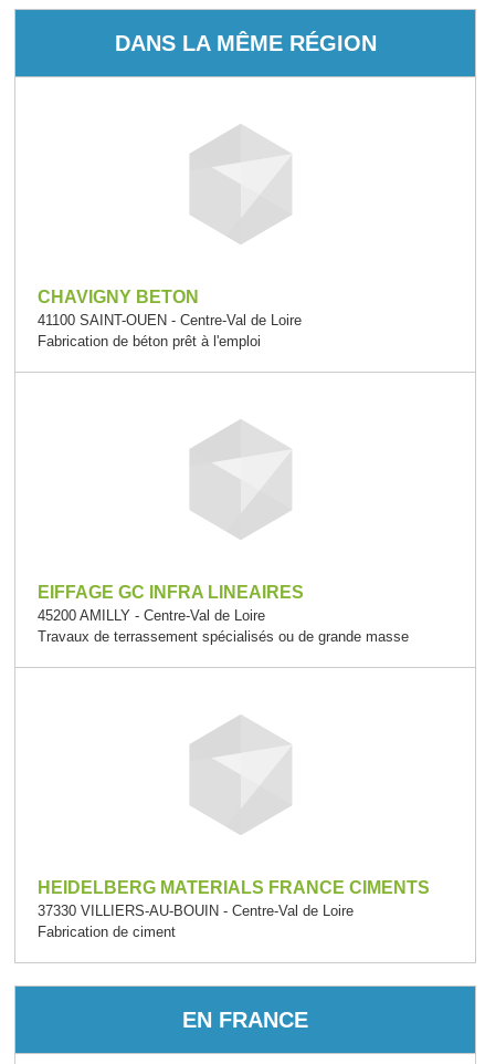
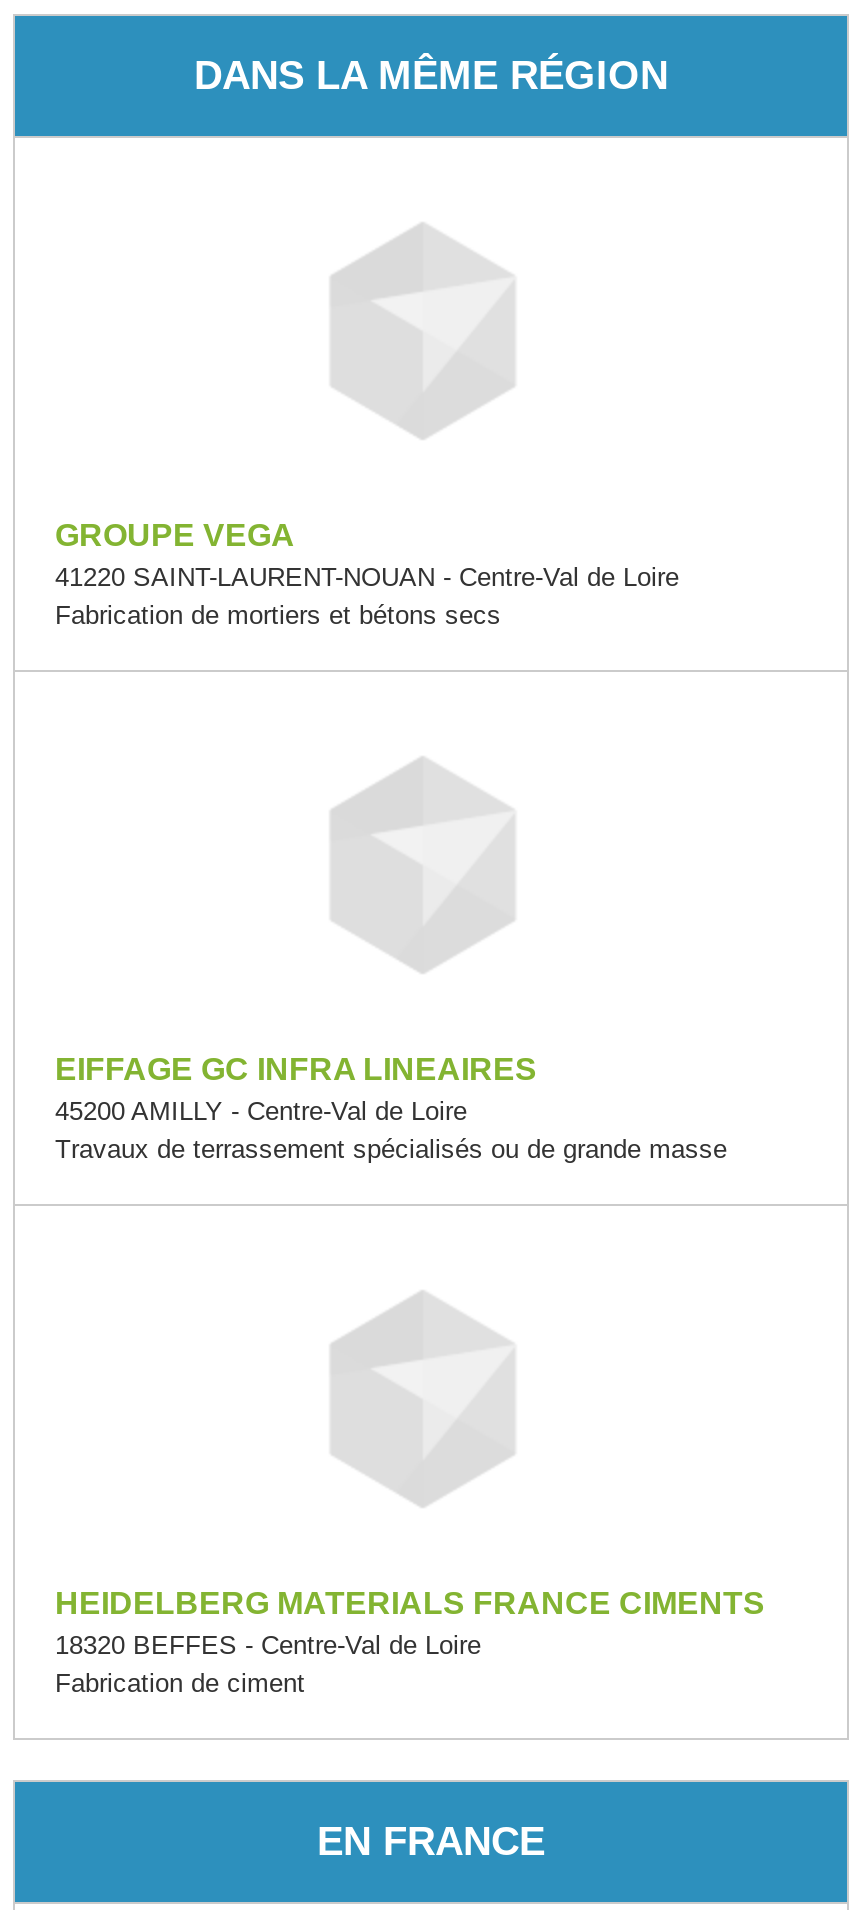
- CHAVIGNY BETON
- 41100 SAINT-OUEN - Centre-Val de Loire
- Fabrication de béton prêt à l'emploi
+ GROUPE VEGA
+ 41220 SAINT-LAURENT-NOUAN - Centre-Val de Loire
+ Fabrication de mortiers et bétons secs

- 37330 VILLIERS-AU-BOUIN - Centre-Val de Loire
+ 18320 BEFFES - Centre-Val de Loire
